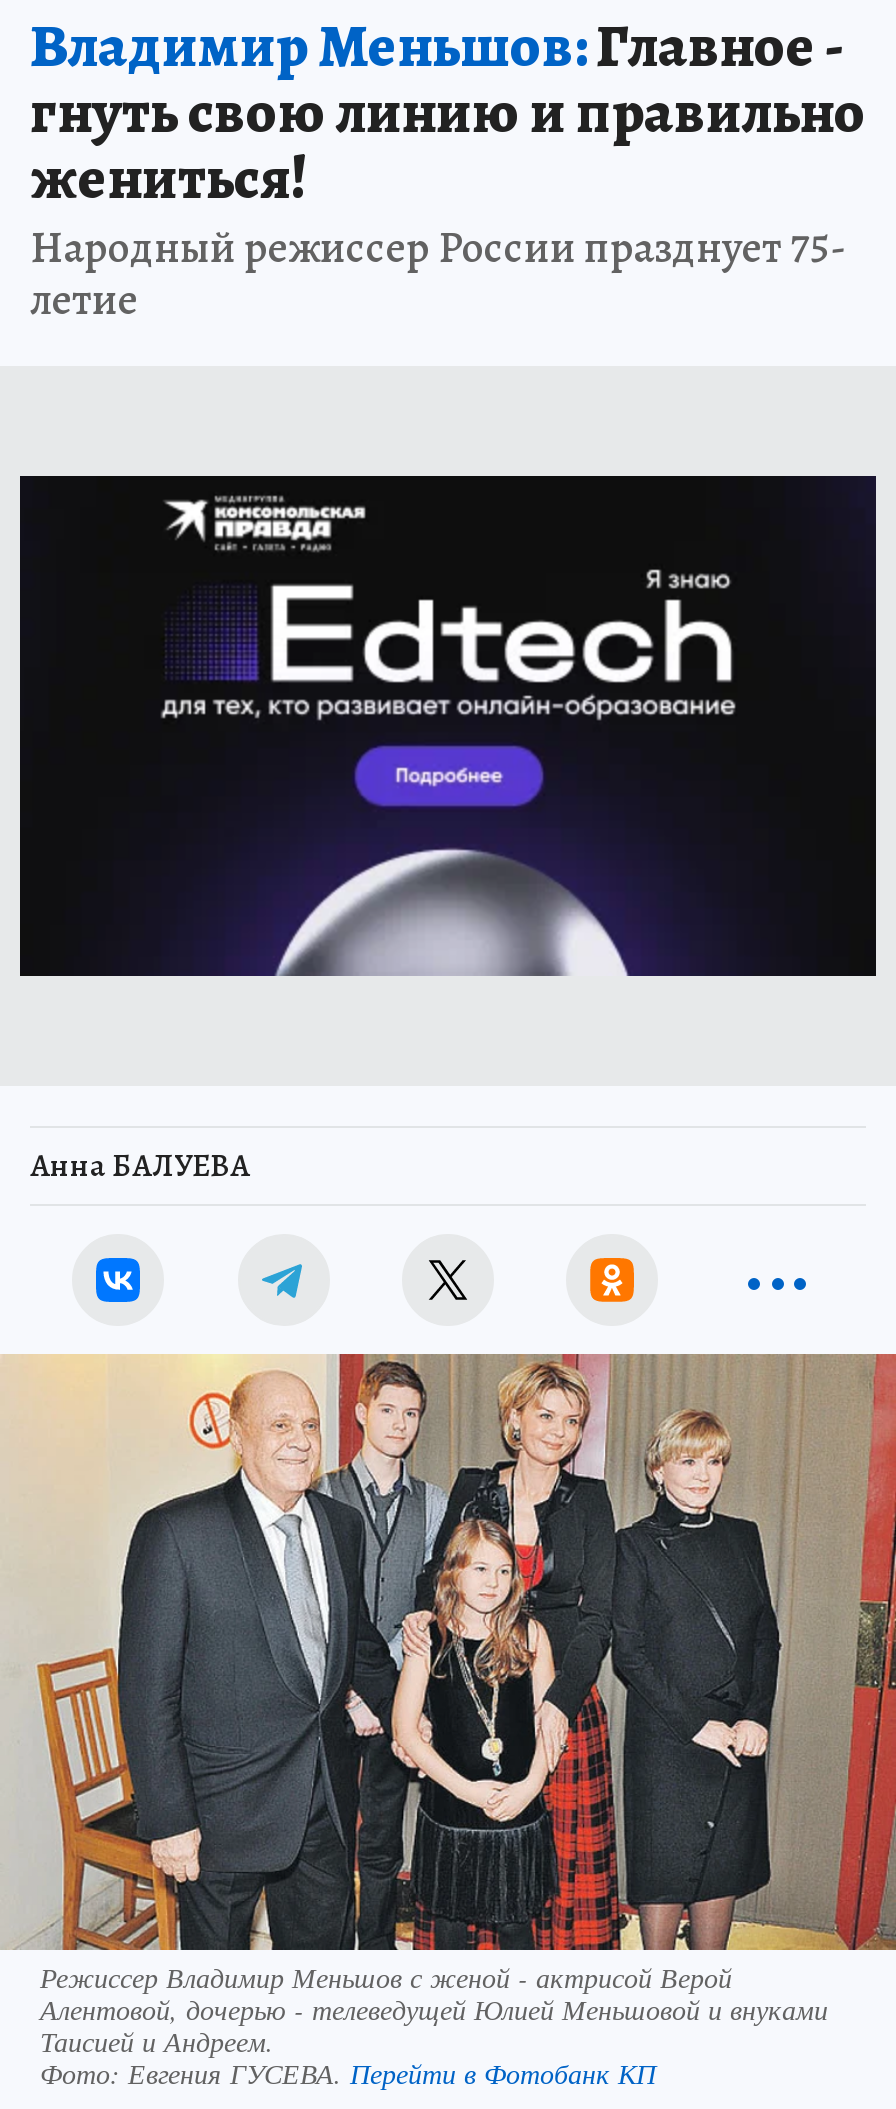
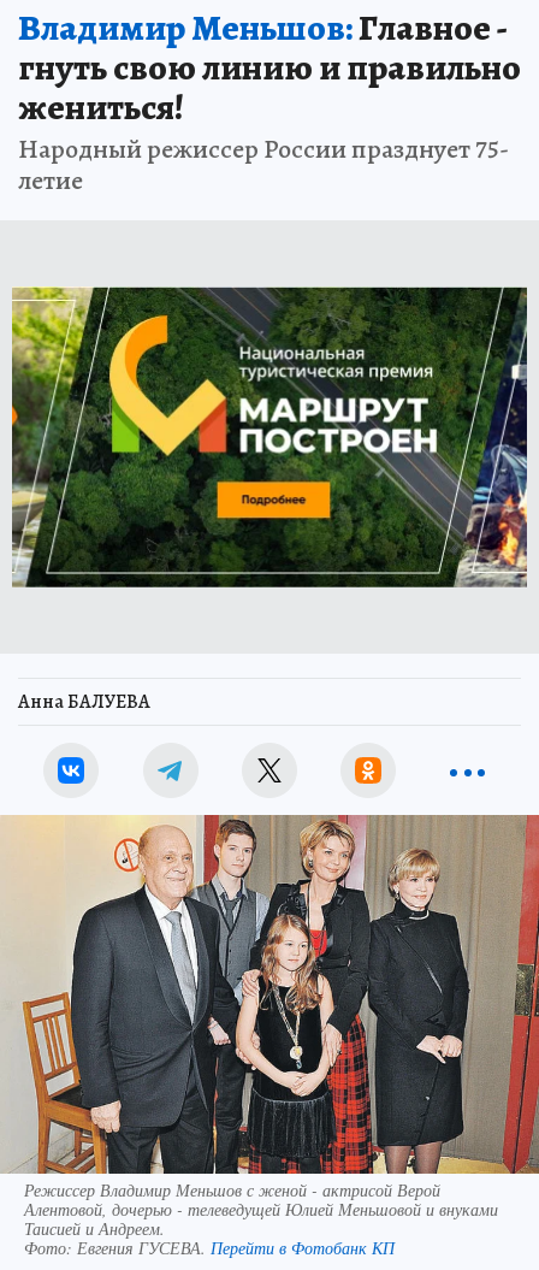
- [image]
+ [image]
